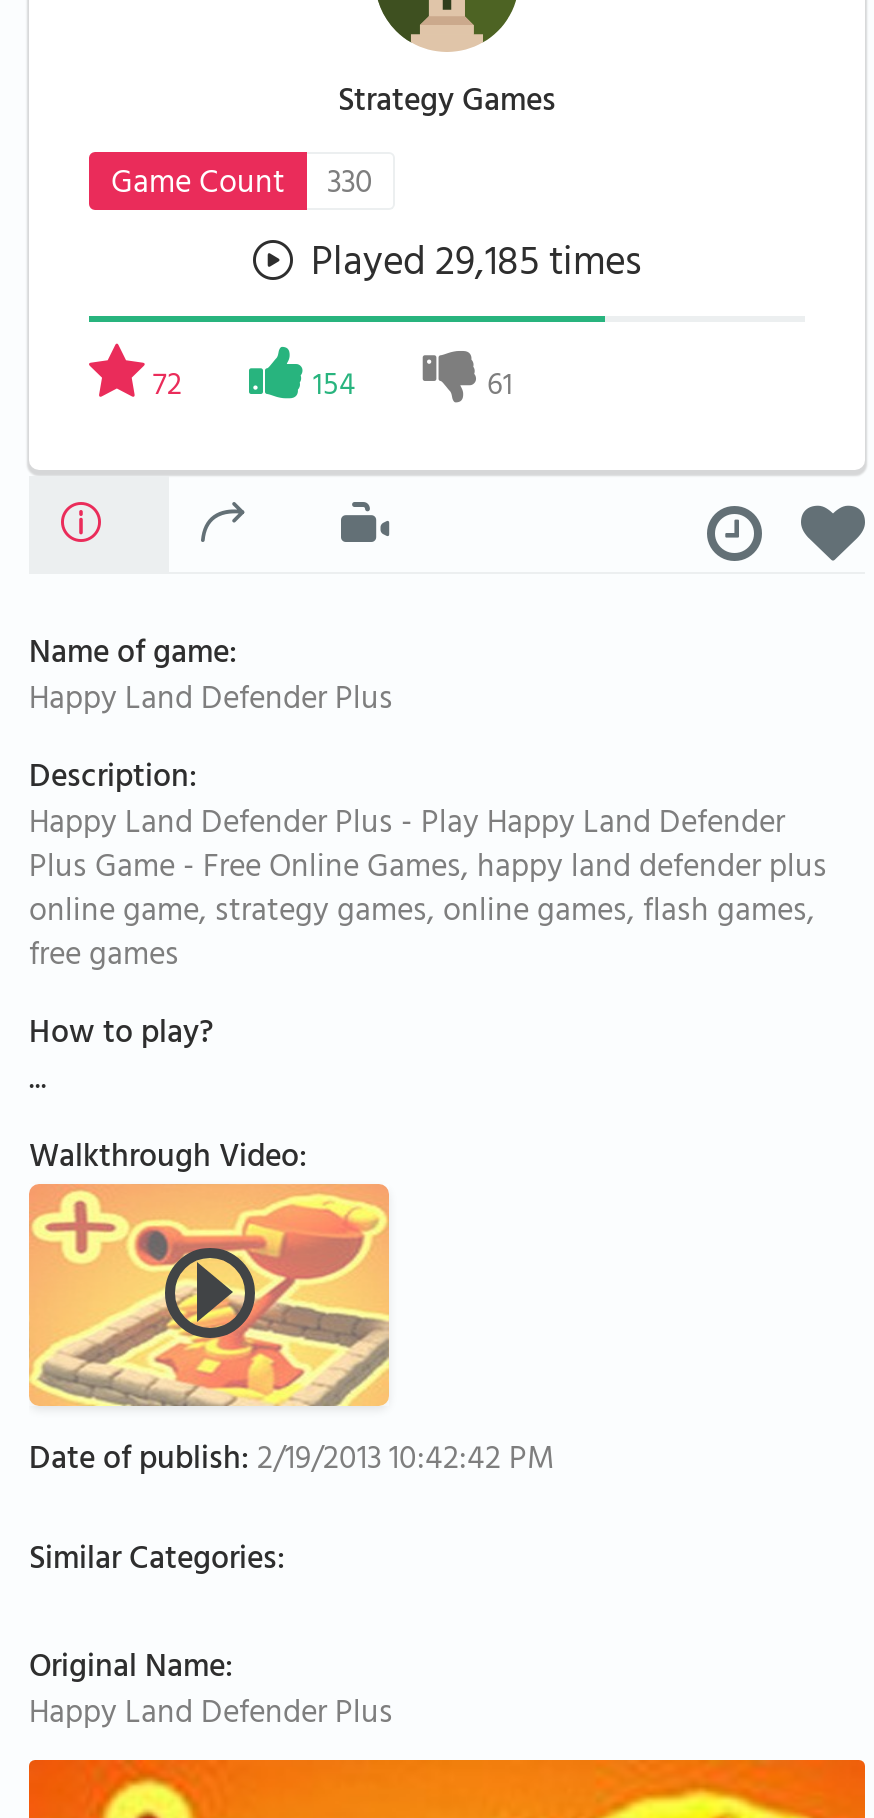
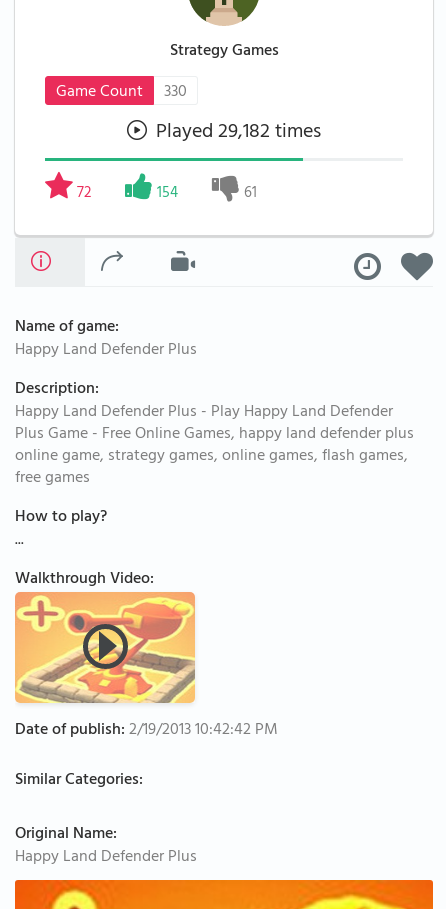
- Played 29,185 times
+ Played 29,182 times
